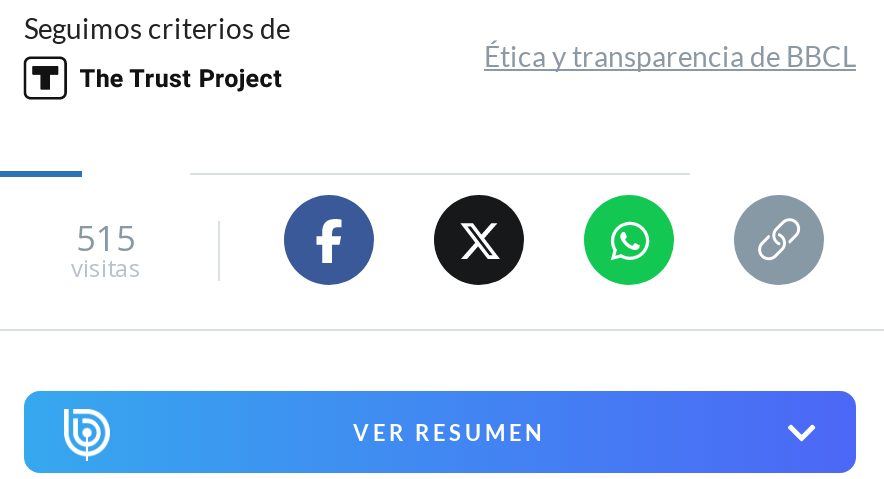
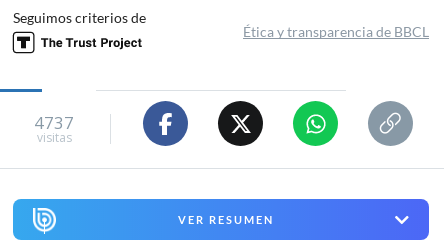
- 515
+ 4737
